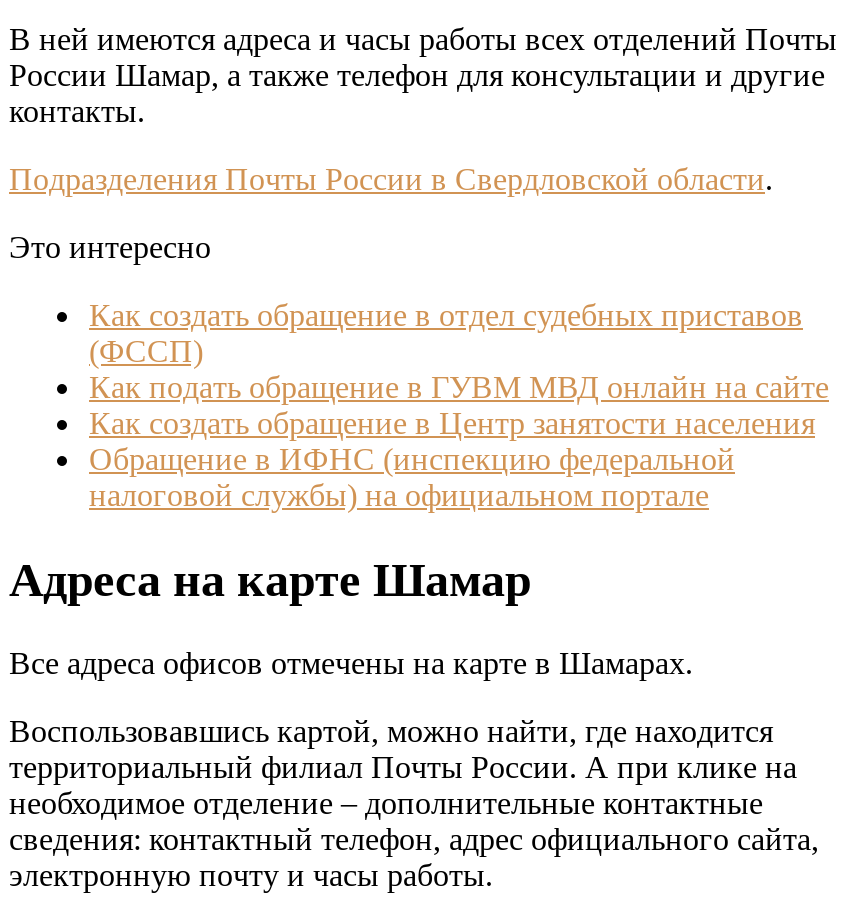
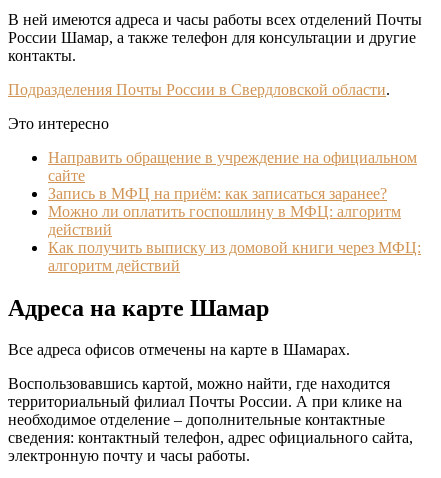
- Как создать обращение в отдел судебных приставов
- (ФССП)
- Как подать обращение в ГУВМ МВД онлайн на сайте
- Как создать обращение в Центр занятости населения
- Обращение в ИФНС (инспекцию федеральной
- налоговой службы) на официальном портале
+ Направить обращение в учреждение на официальном
+ сайте
+ Запись в МФЦ на приём: как записаться заранее?
+ Можно ли оплатить госпошлину в МФЦ: алгоритм
+ действий
+ Как получить выписку из домовой книги через МФЦ:
+ алгоритм действий
